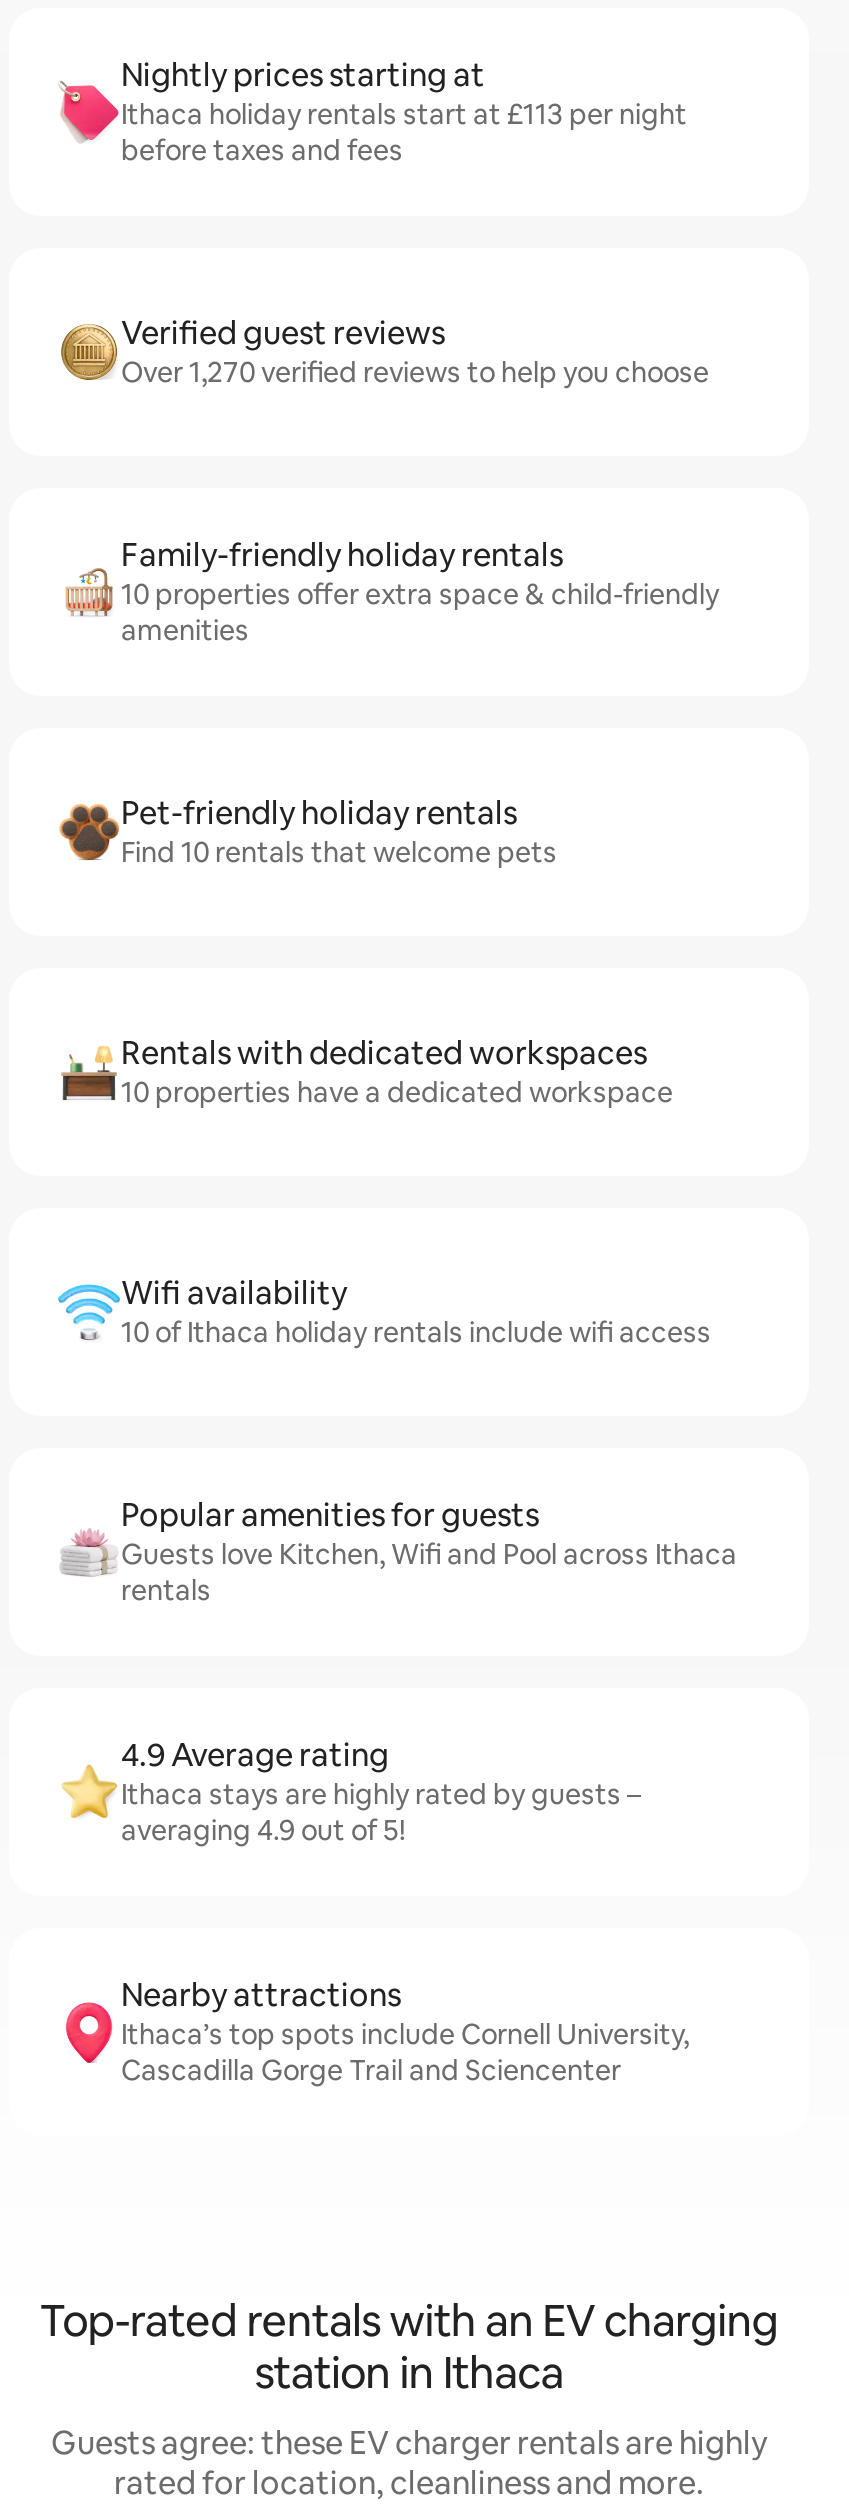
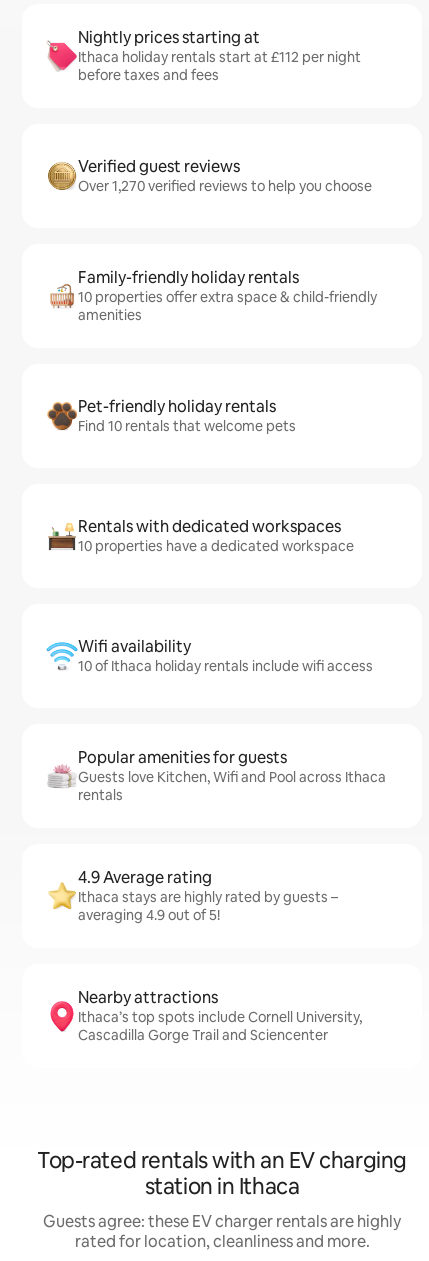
- Ithaca holiday rentals start at £113 per night
+ Ithaca holiday rentals start at £112 per night
